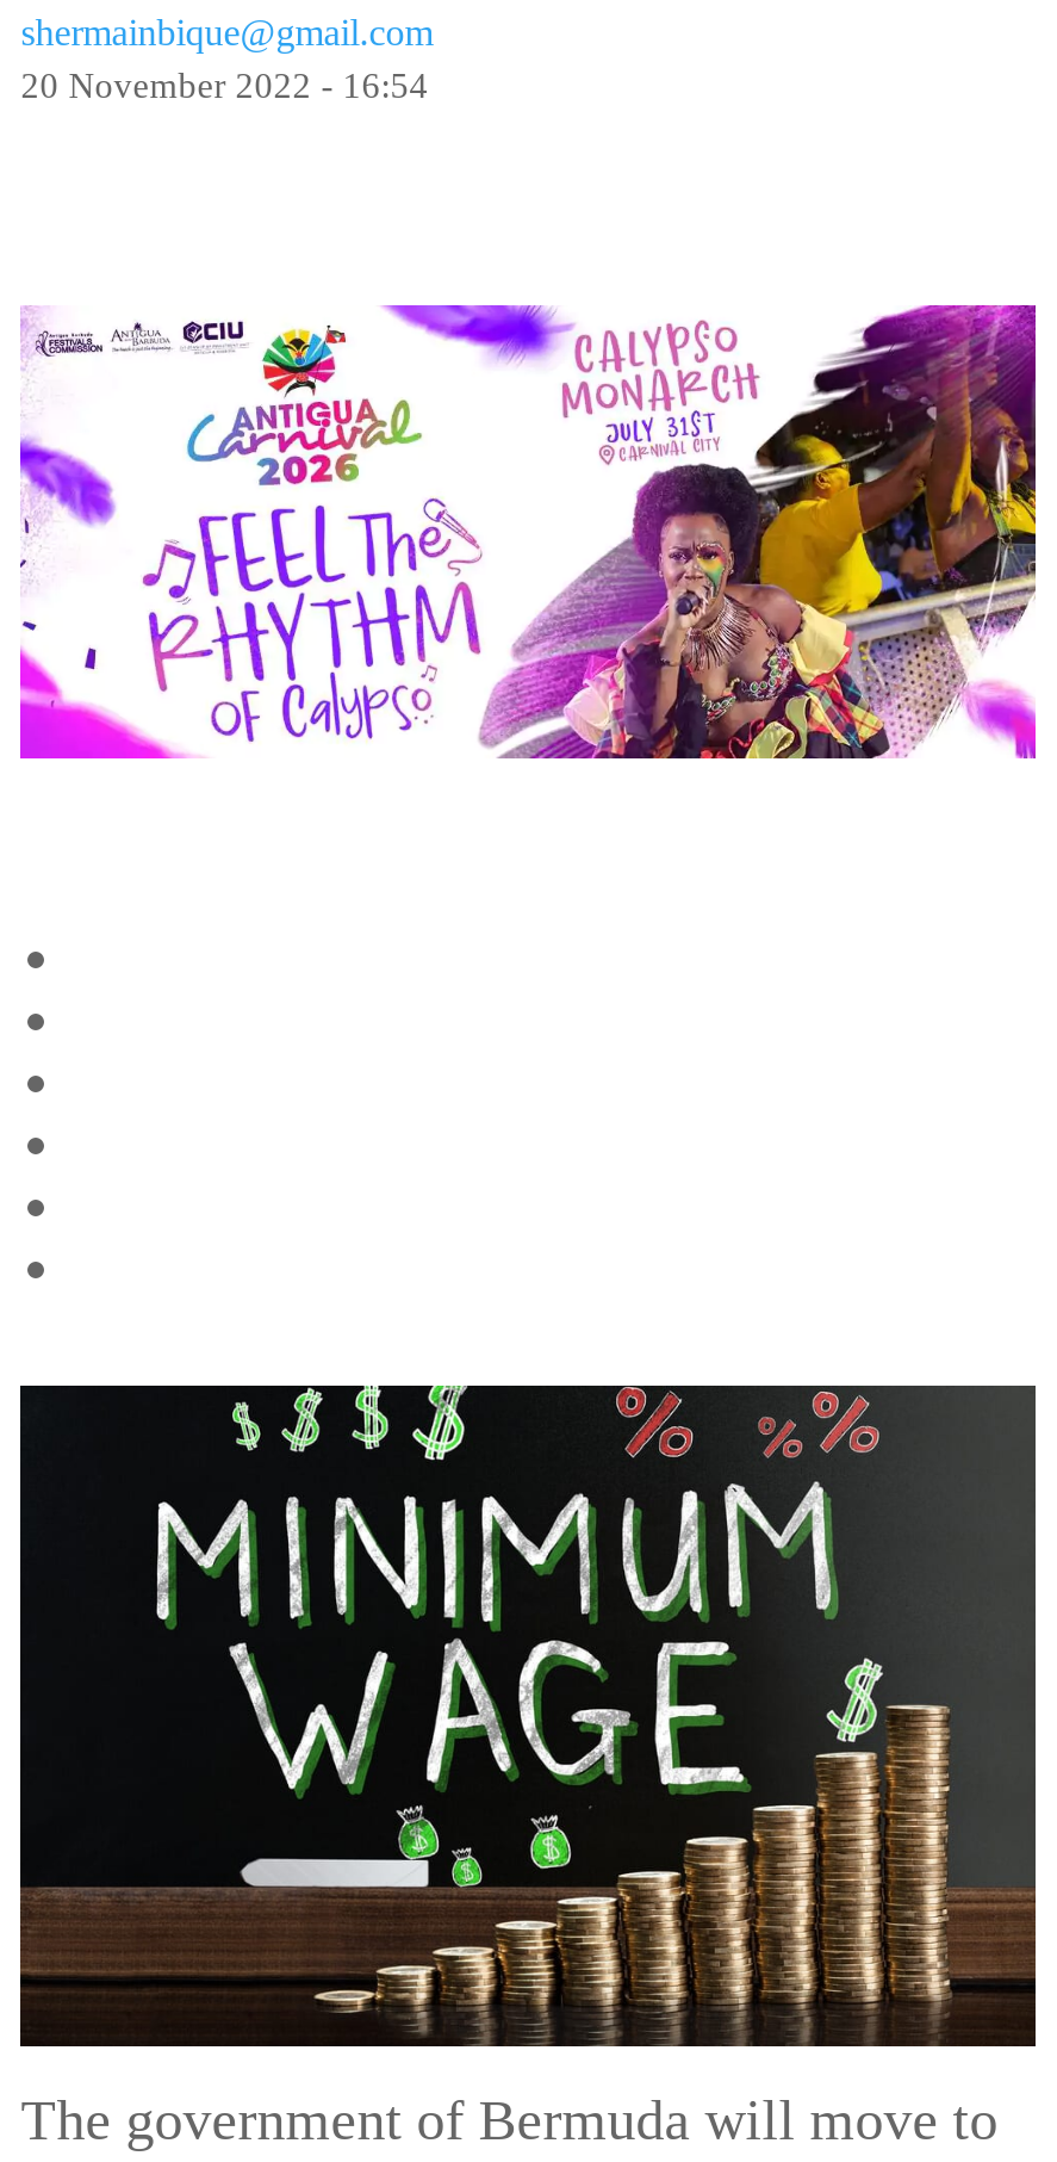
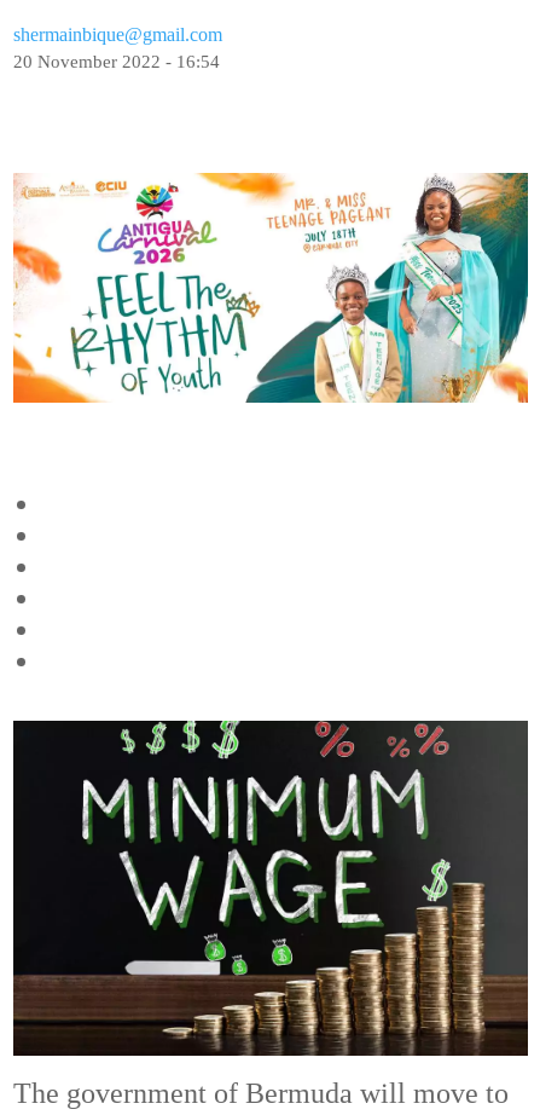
- [image]
+ [image]
